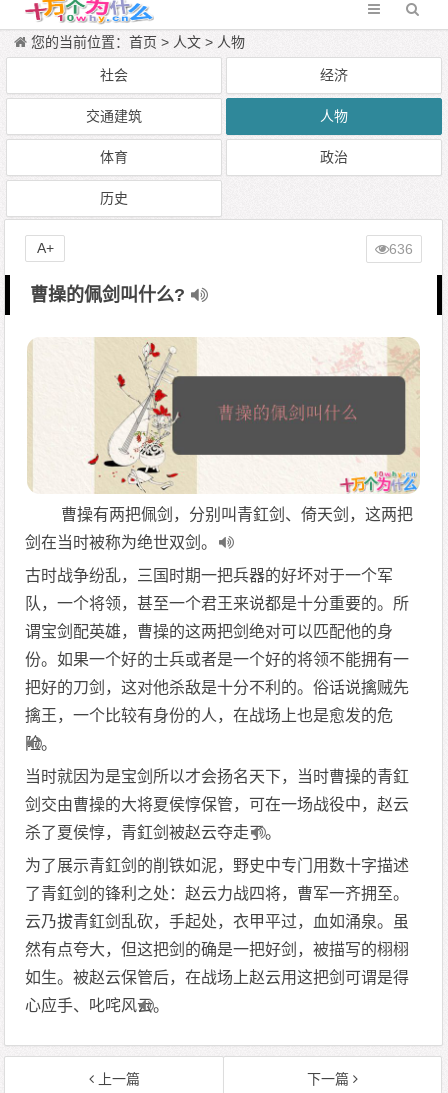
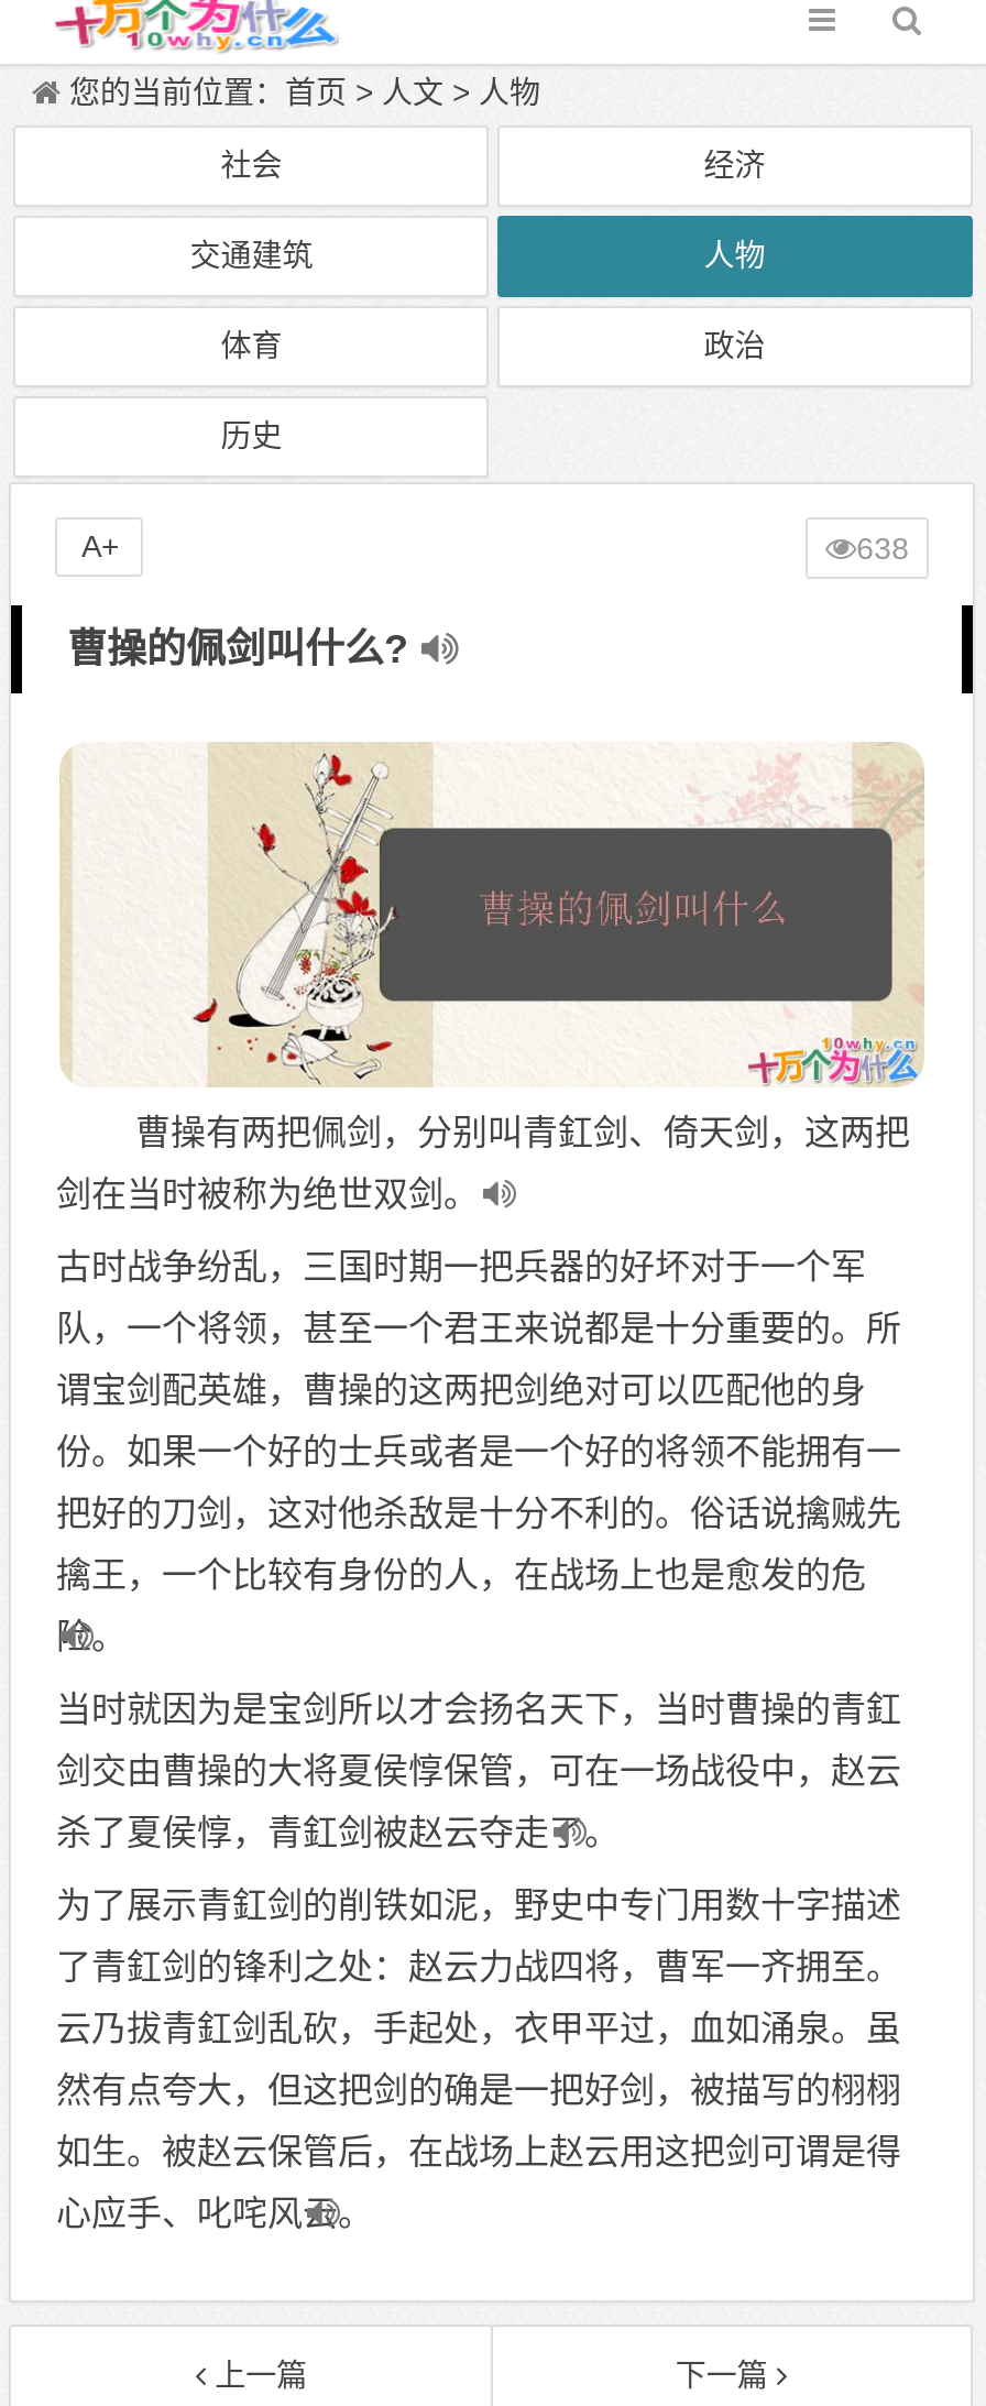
- 636
+ 638
